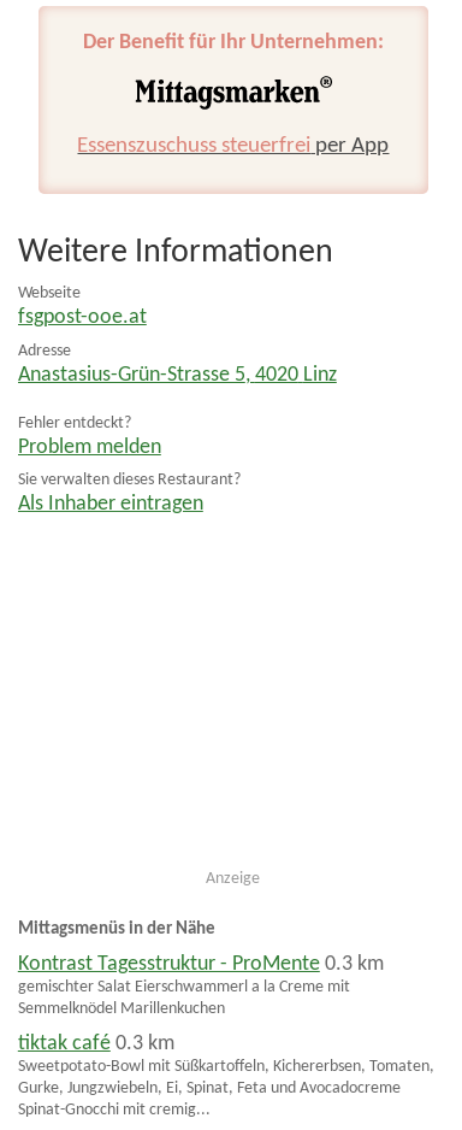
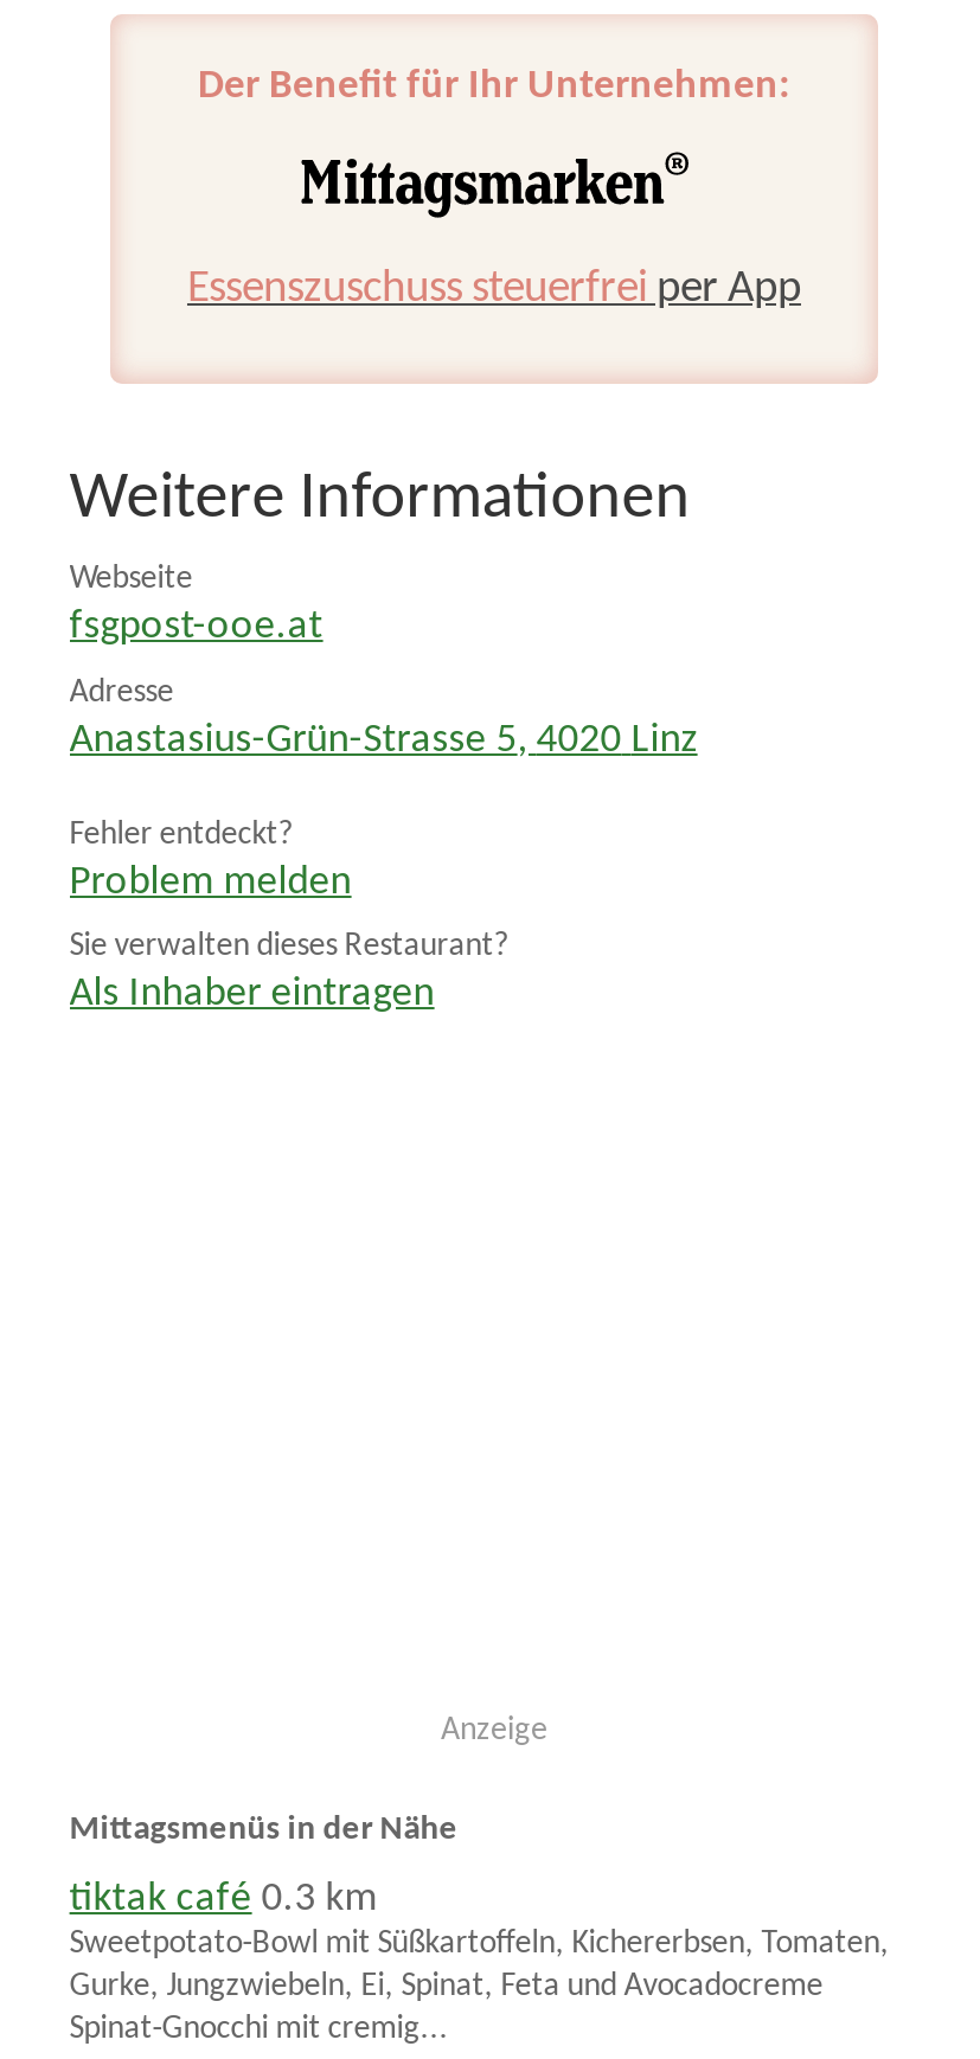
- Kontrast Tagesstruktur - ProMente 0.3 km
- gemischter Salat Eierschwammerl a la Creme mit
- Semmelknödel Marillenkuchen
